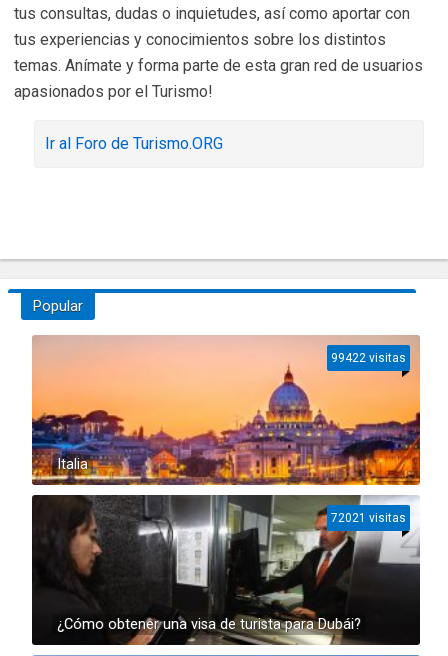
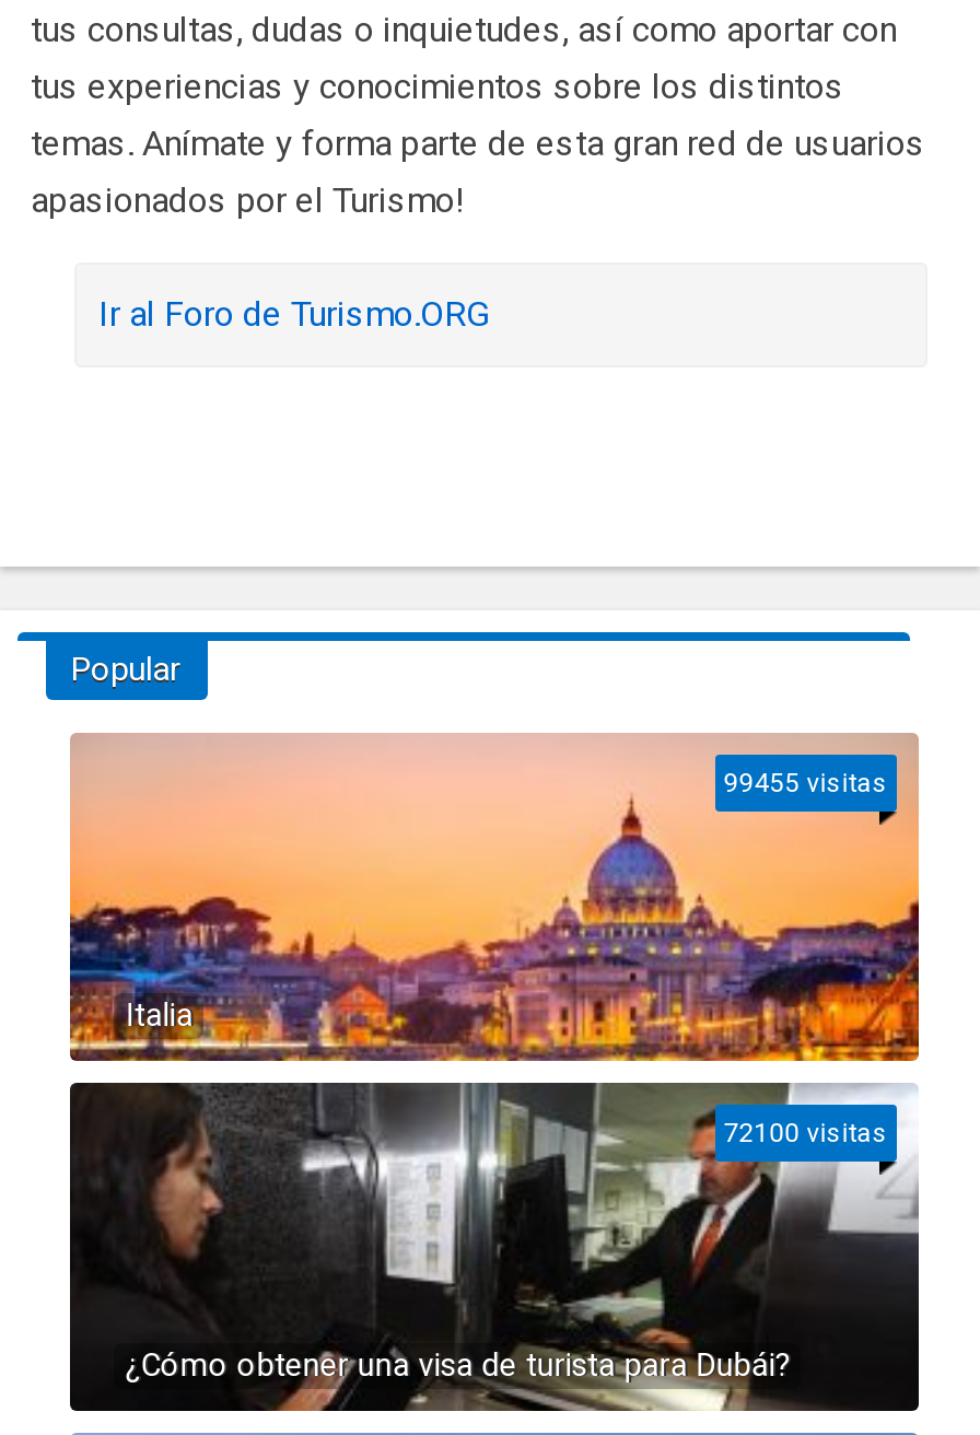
- 99422 visitas
+ 99455 visitas

- 72021 visitas
+ 72100 visitas
